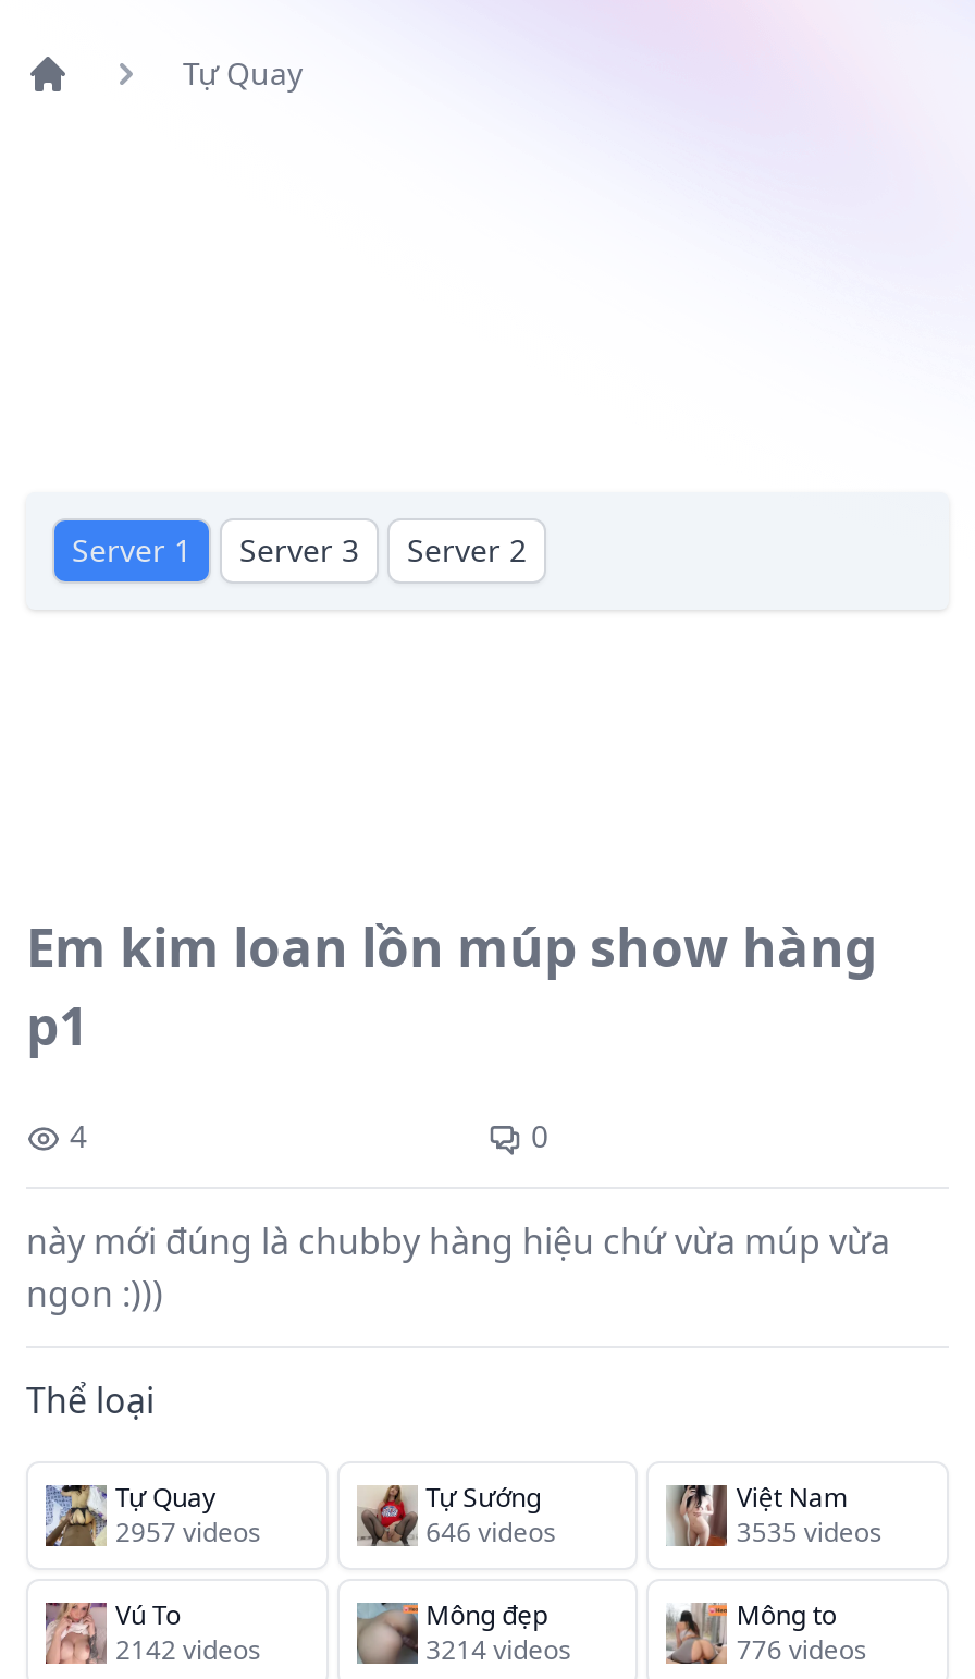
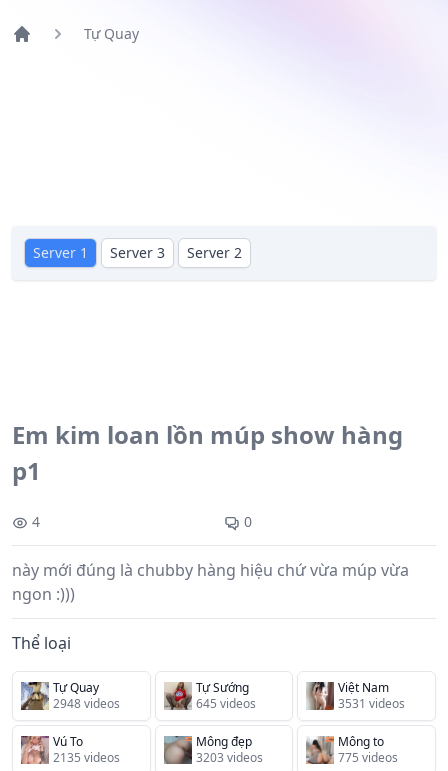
- 2957 videos
+ 2948 videos

- 646 videos
+ 645 videos

- 3535 videos
+ 3531 videos

- 2142 videos
+ 2135 videos

- 3214 videos
+ 3203 videos

- 776 videos
+ 775 videos
